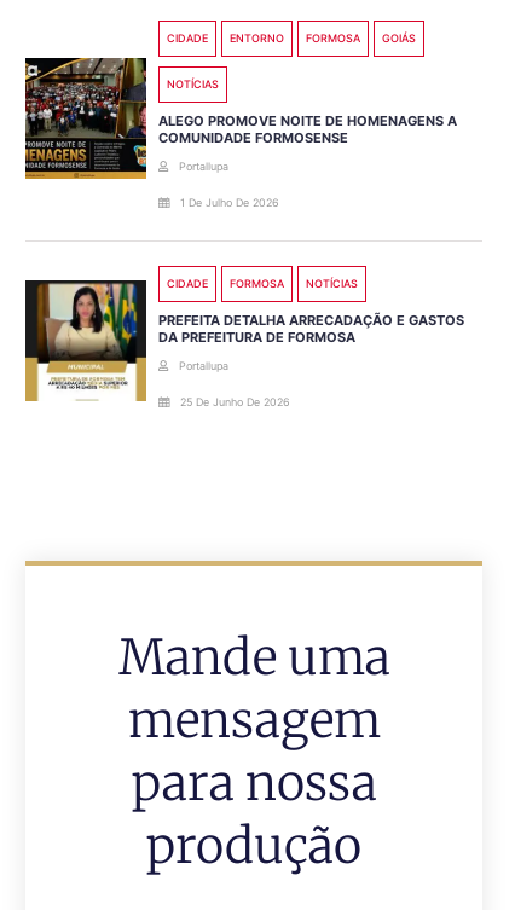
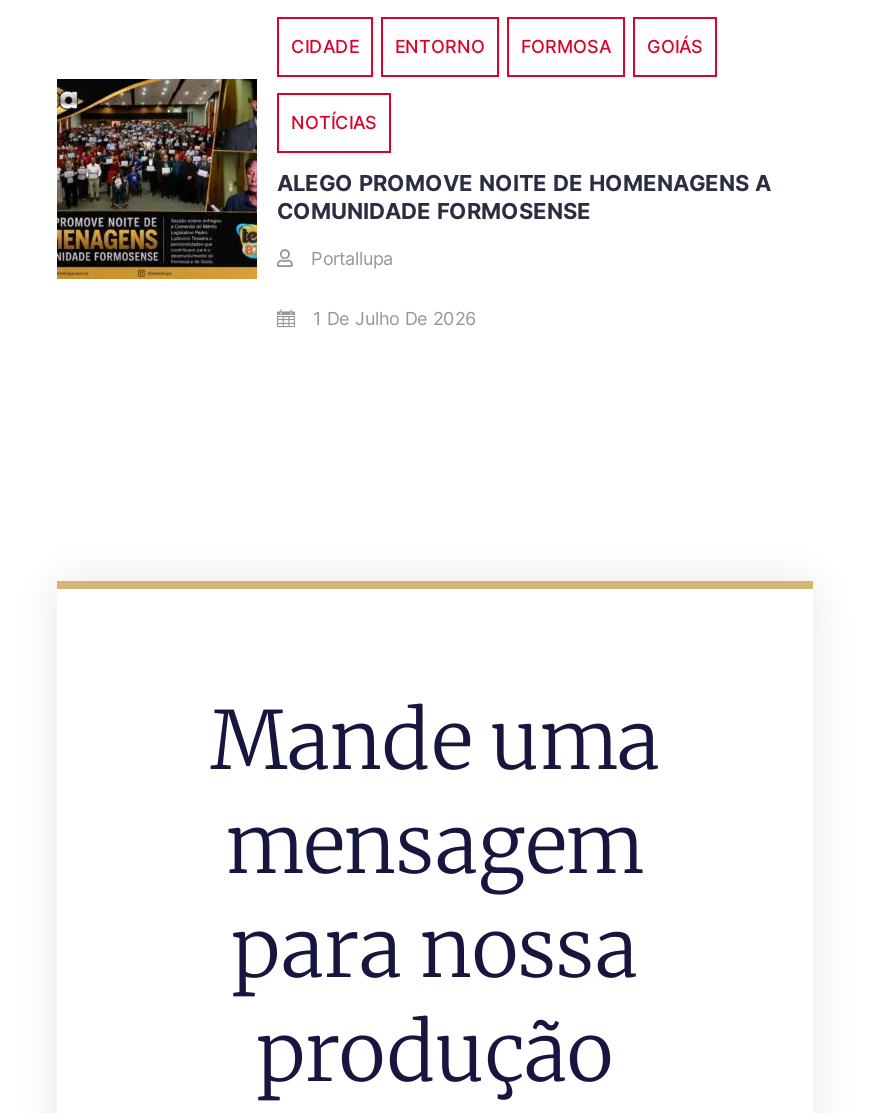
- [image]
- CIDADE
- FORMOSA
- NOTÍCIAS
- PREFEITA DETALHA ARRECADAÇÃO E GASTOS
- DA PREFEITURA DE FORMOSA
- Portallupa
- 25 De Junho De 2026
